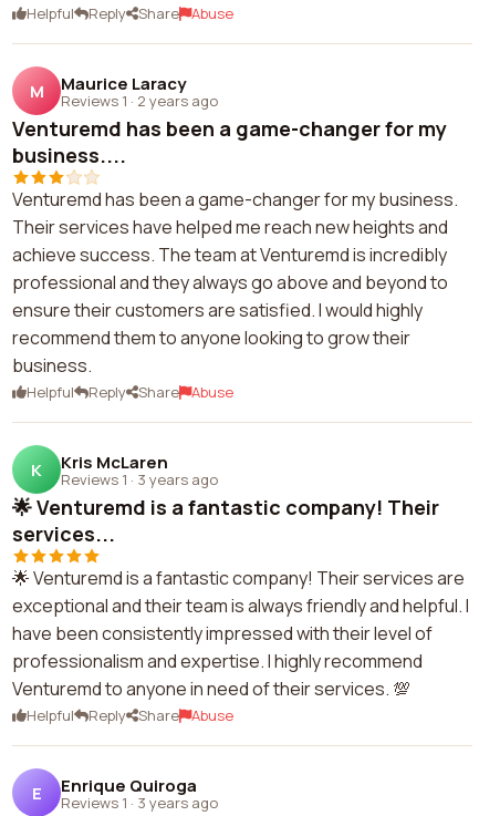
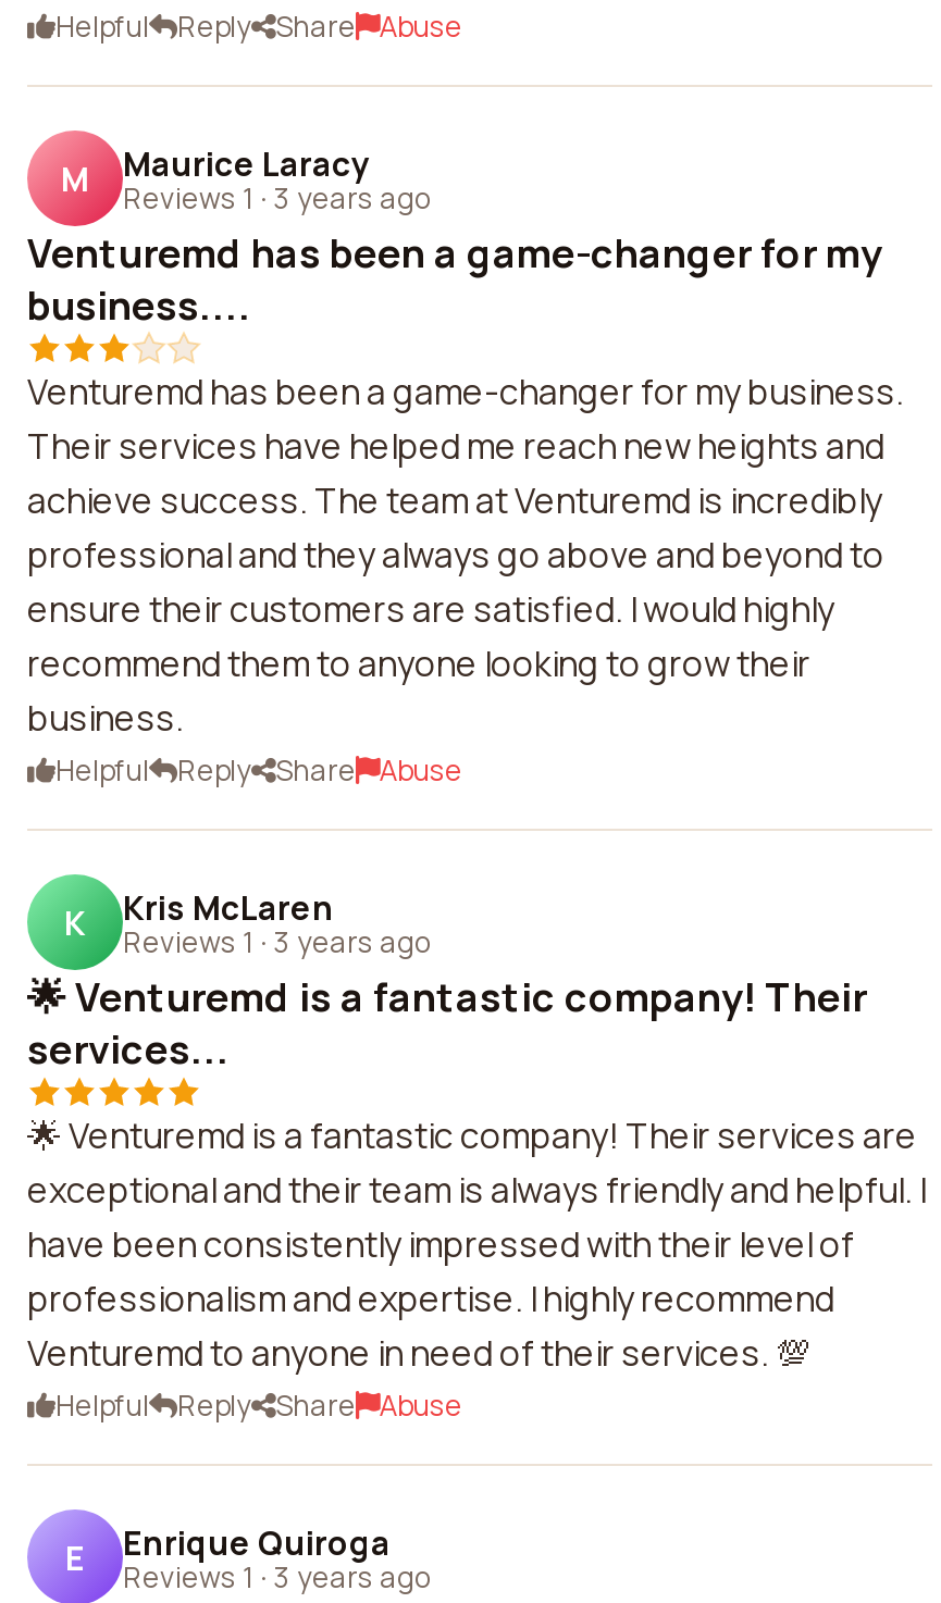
- Reviews 1 ·2 years ago
+ Reviews 1 ·3 years ago
